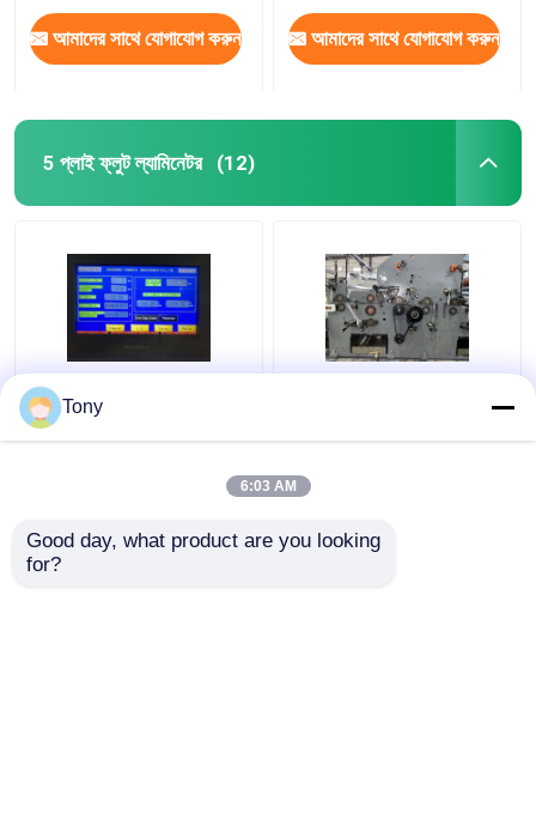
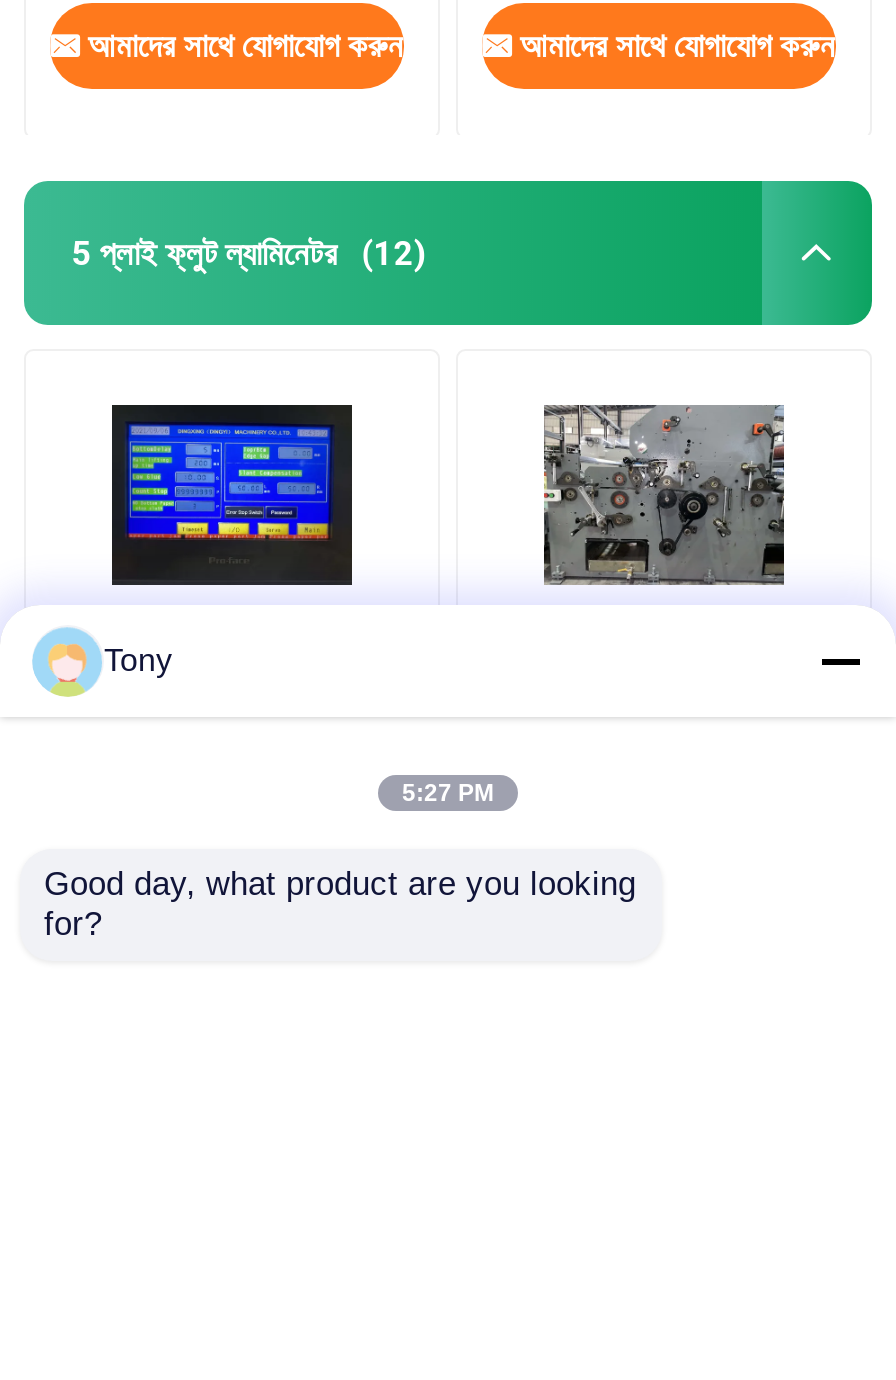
- 6:03 AM
+ 5:27 PM
